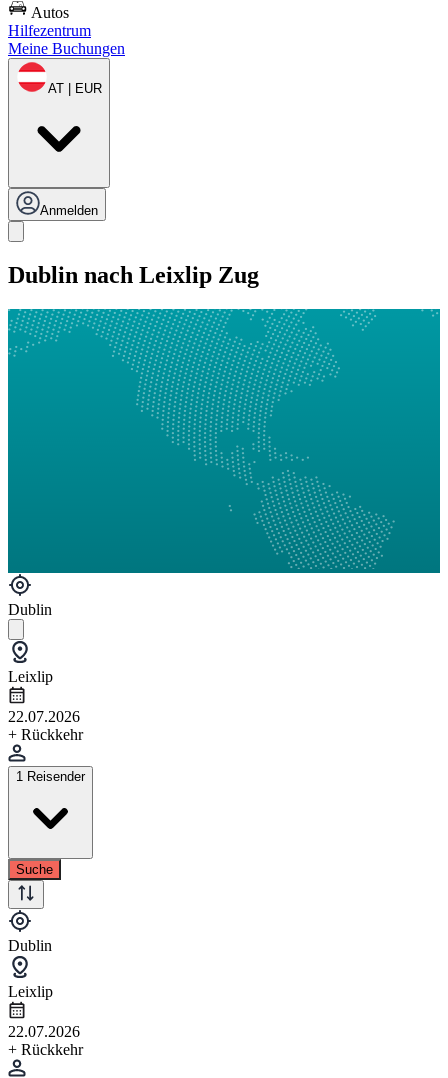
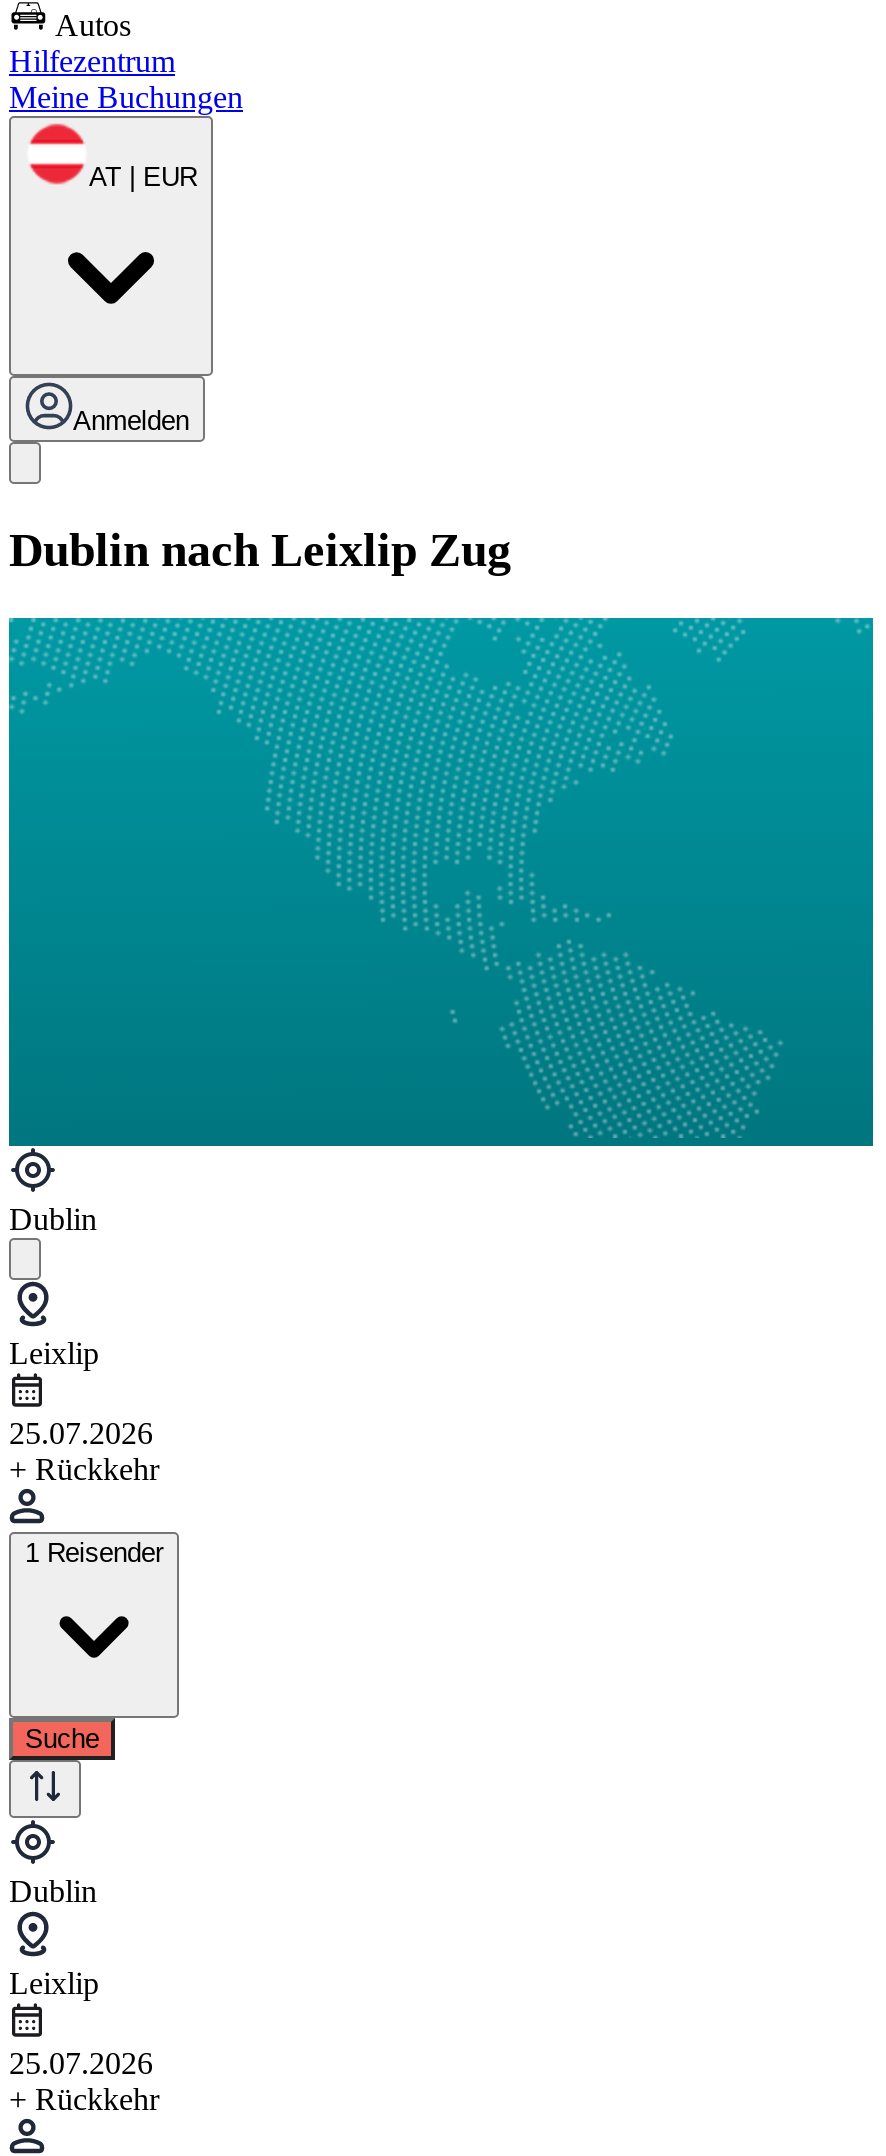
- 22.07.2026
+ 25.07.2026

- 22.07.2026
+ 25.07.2026
